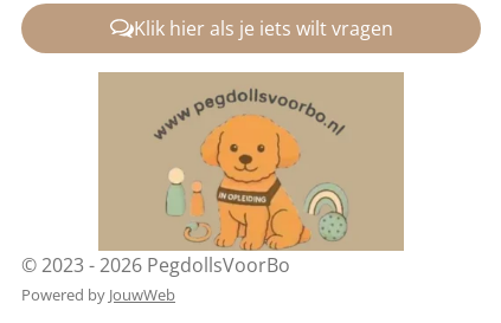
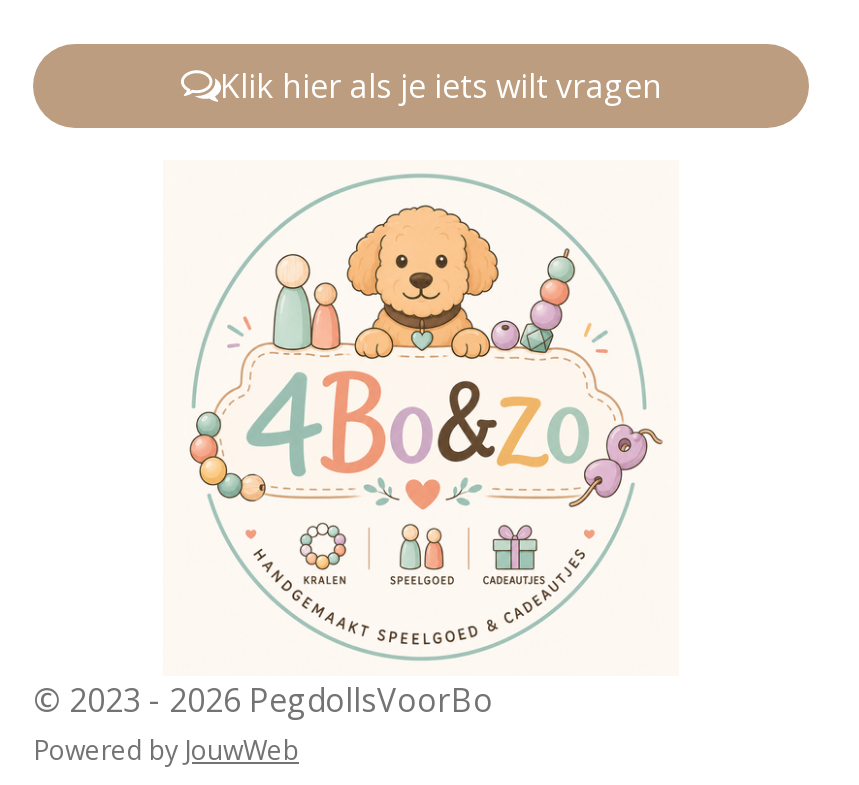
- [image]
+ [image]
